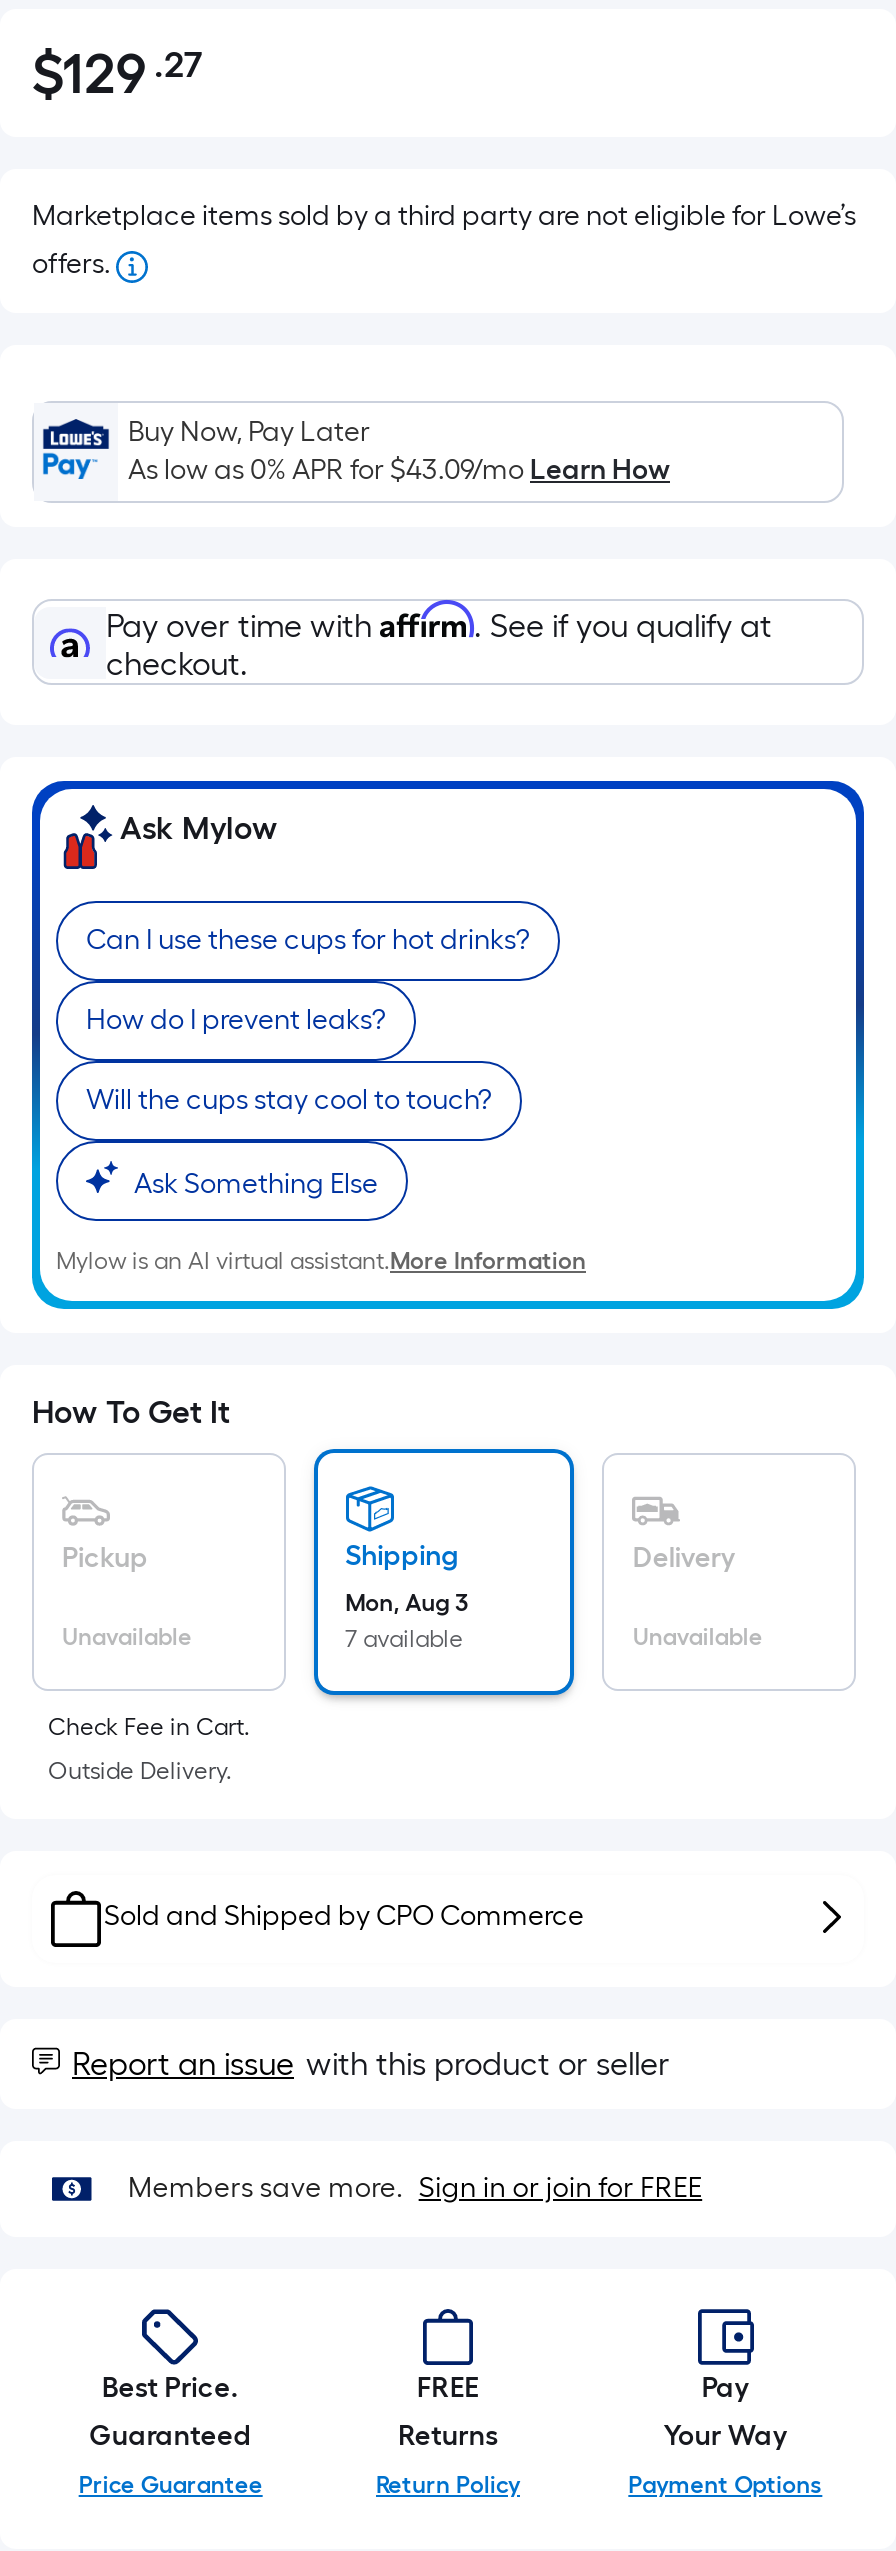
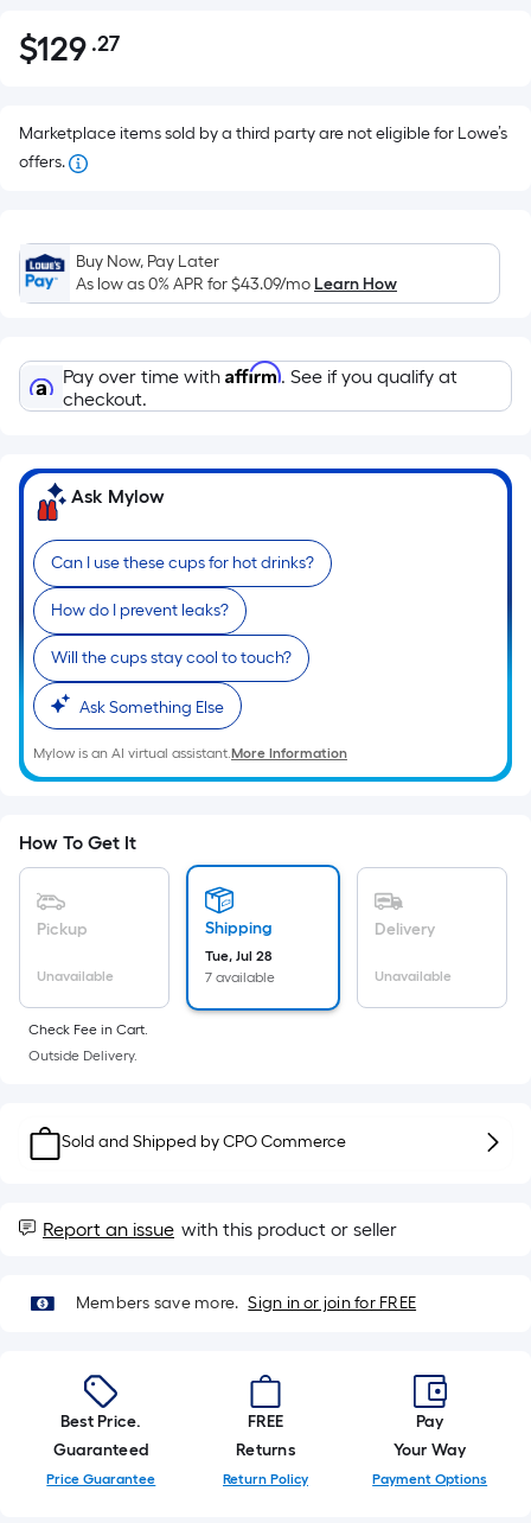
- Mon, Aug 3
+ Tue, Jul 28
